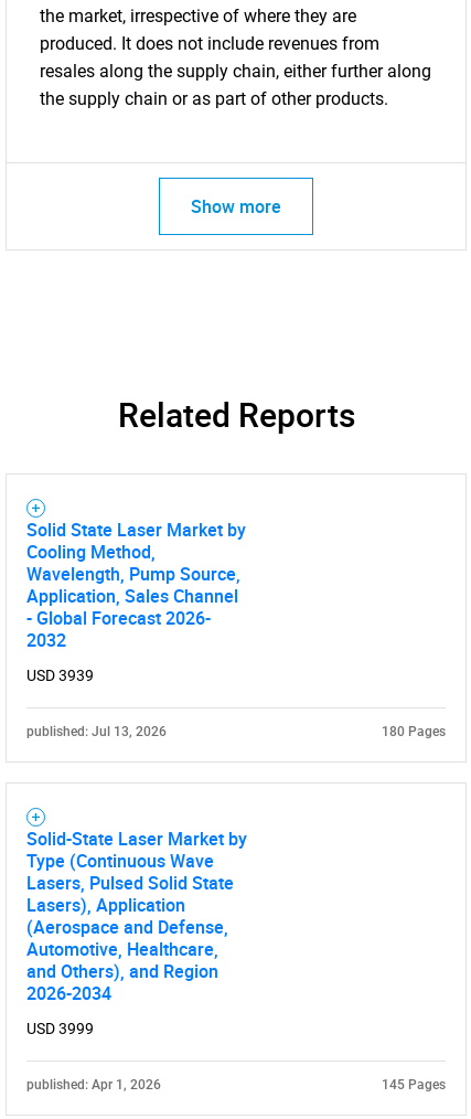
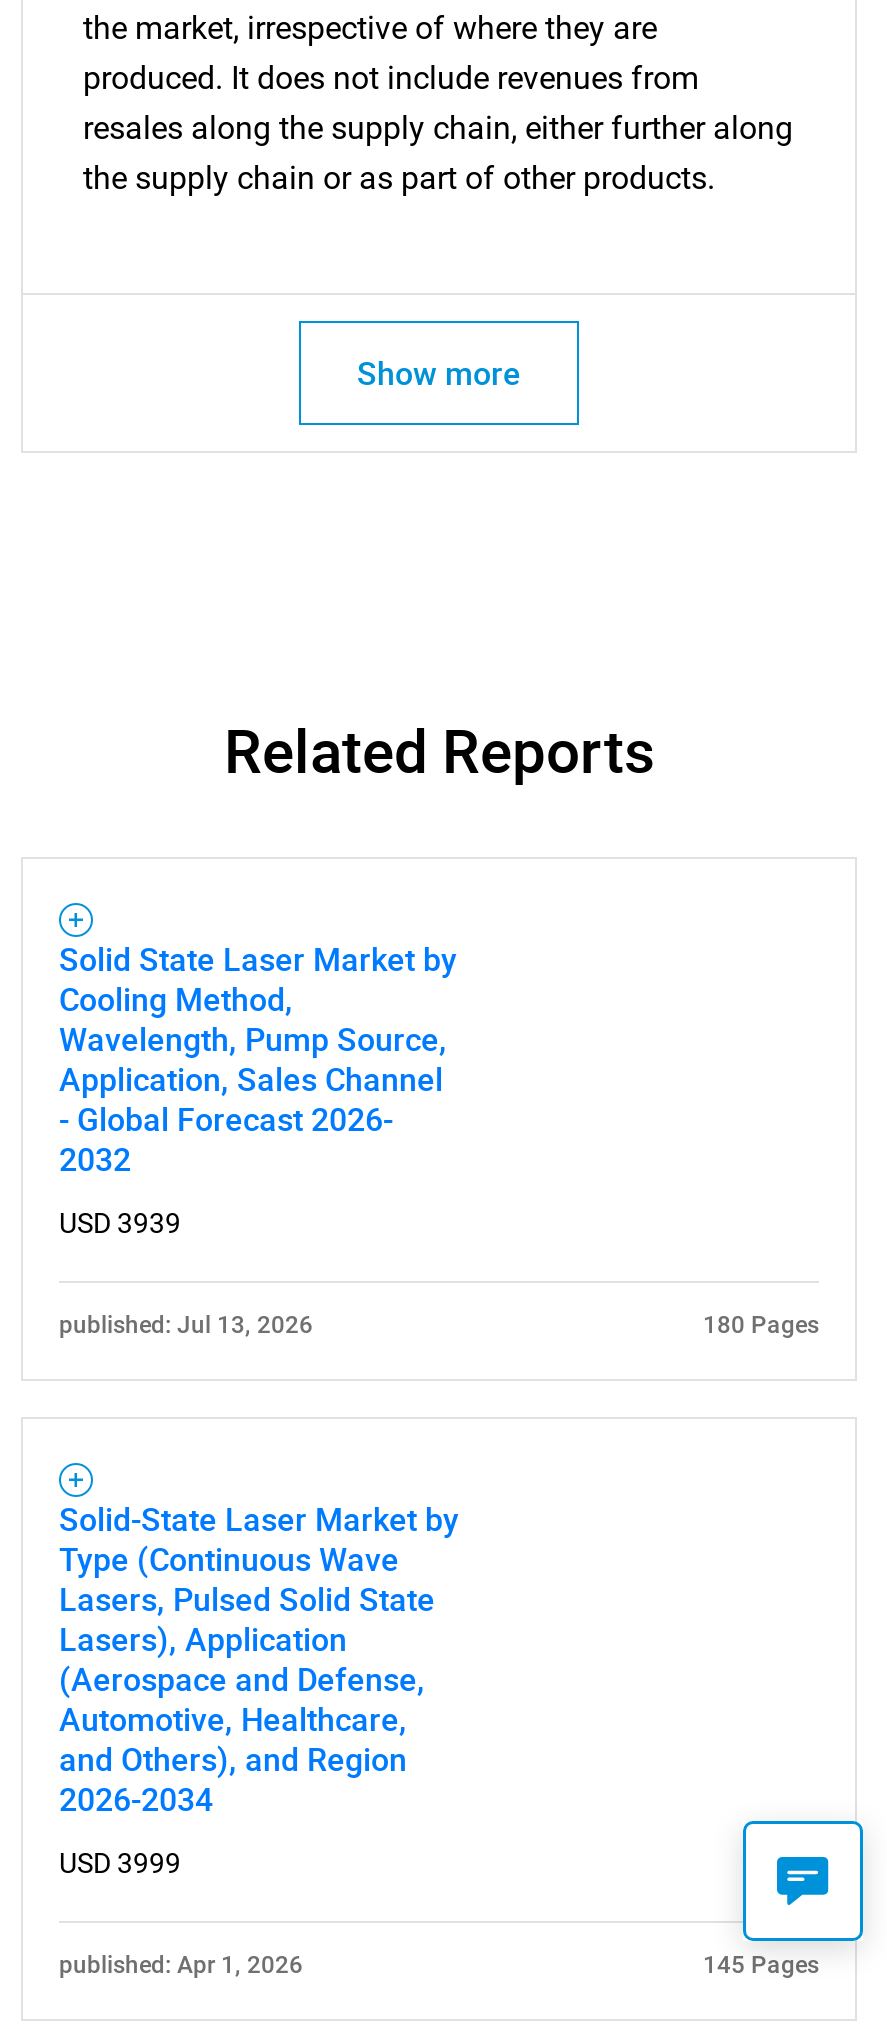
+ [image]
